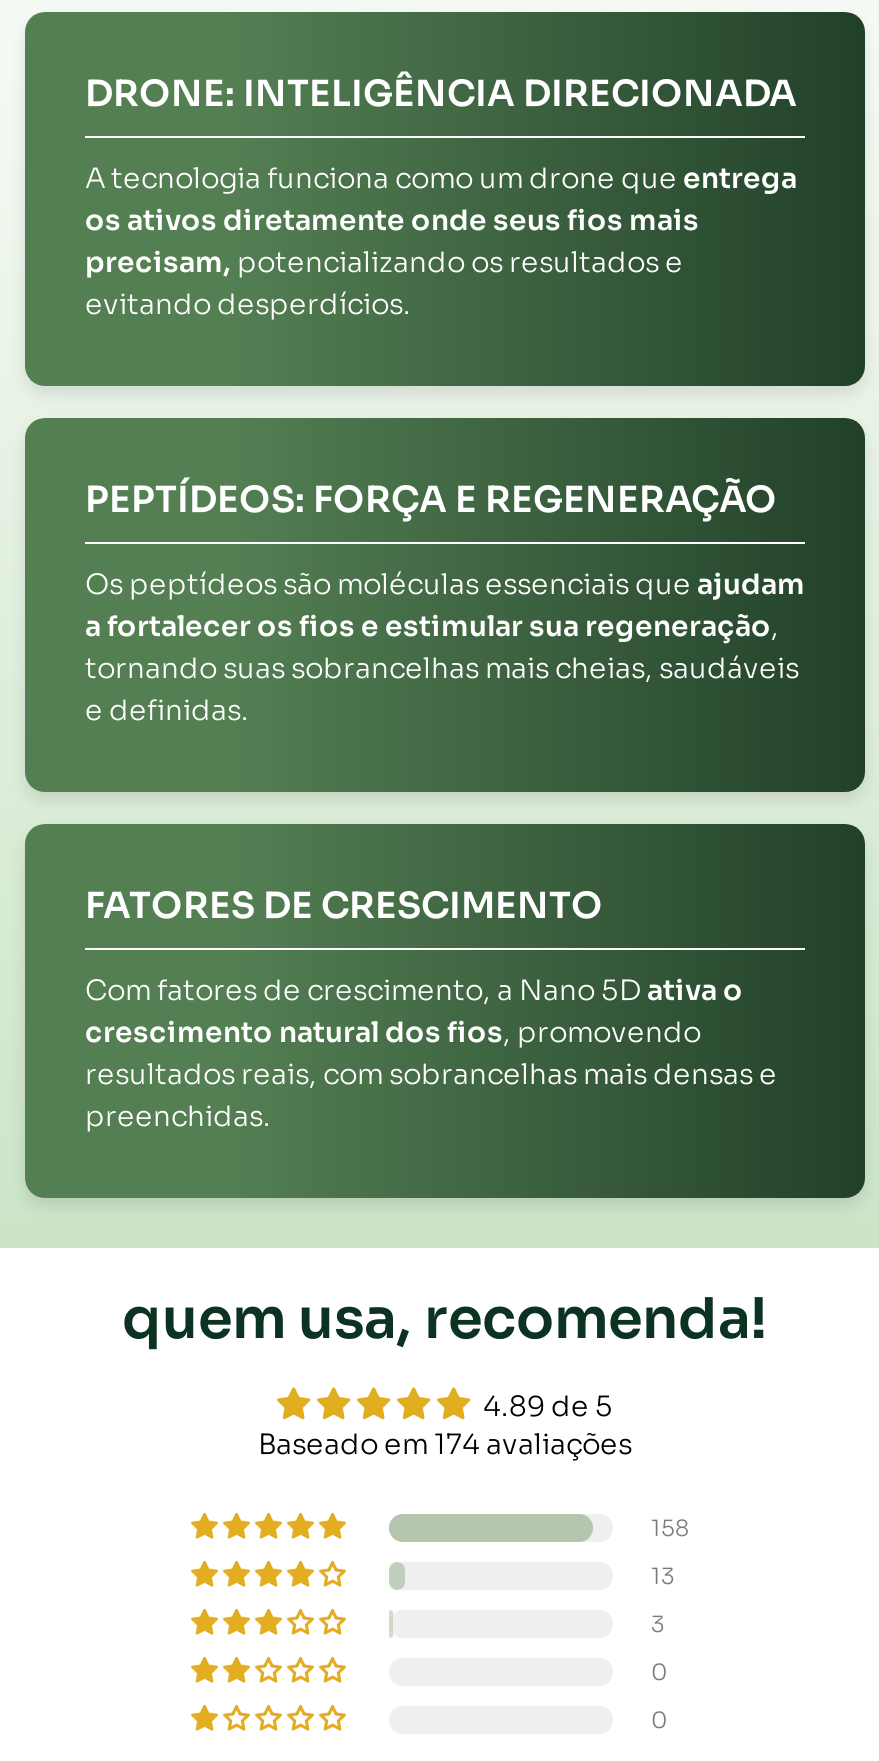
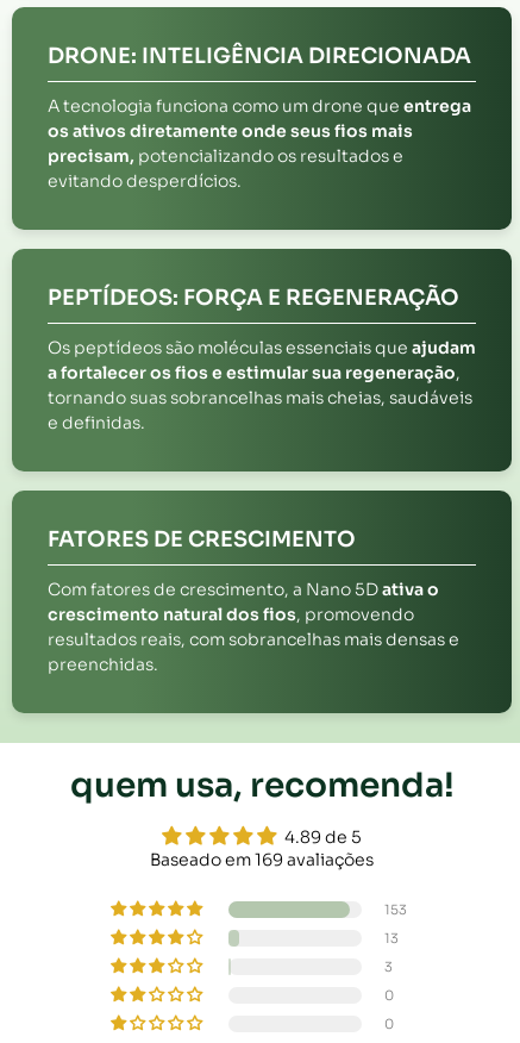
- Baseado em 174 avaliações
+ Baseado em 169 avaliações

- 158
+ 153
